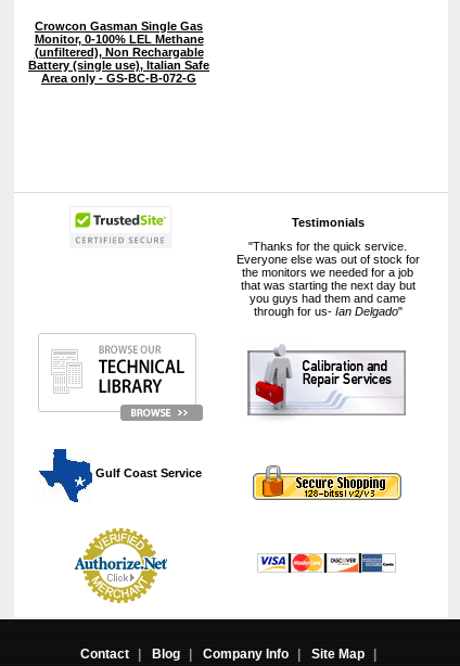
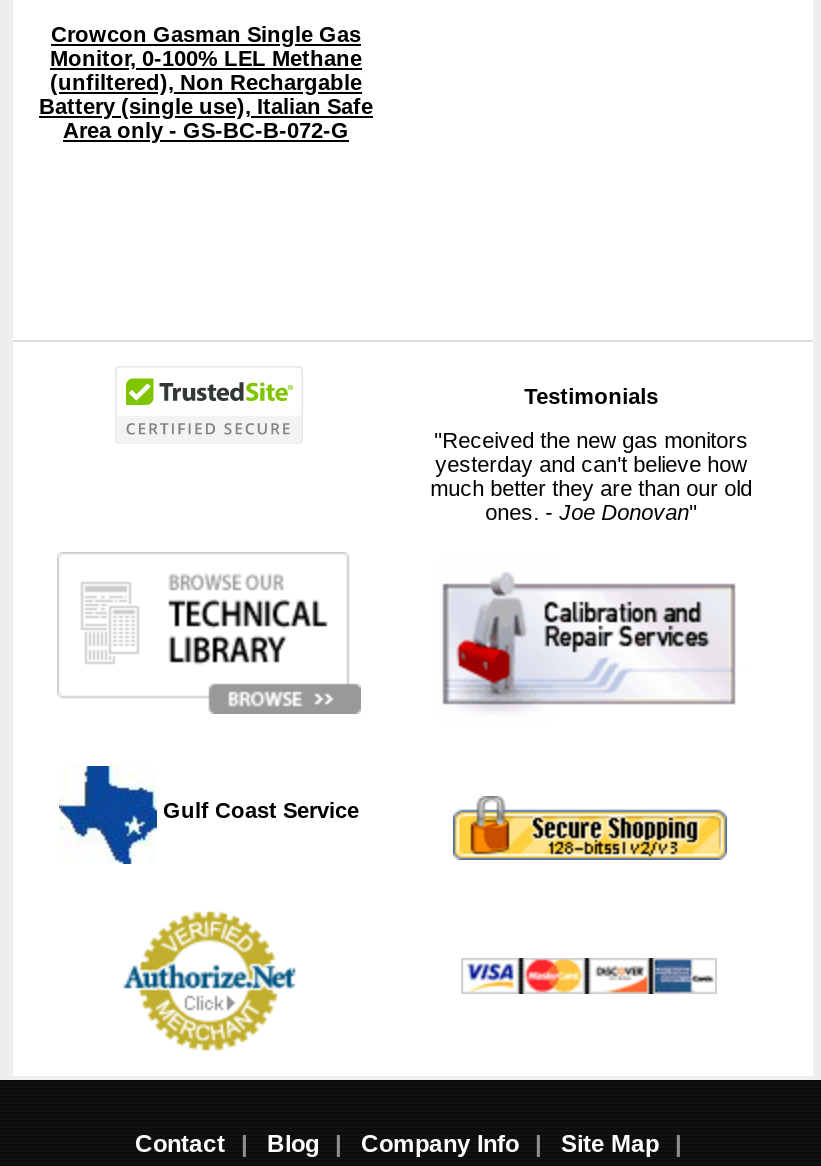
- "Thanks for the quick service.
- Everyone else was out of stock for
- the monitors we needed for a job
- that was starting the next day but
- you guys had them and came
- through for us- Ian Delgado"
+ "Received the new gas monitors
+ yesterday and can't believe how
+ much better they are than our old
+ ones. - Joe Donovan"
